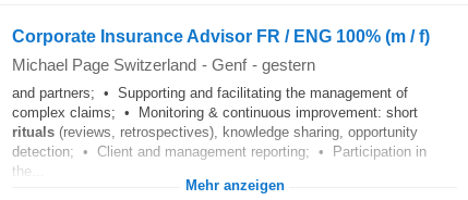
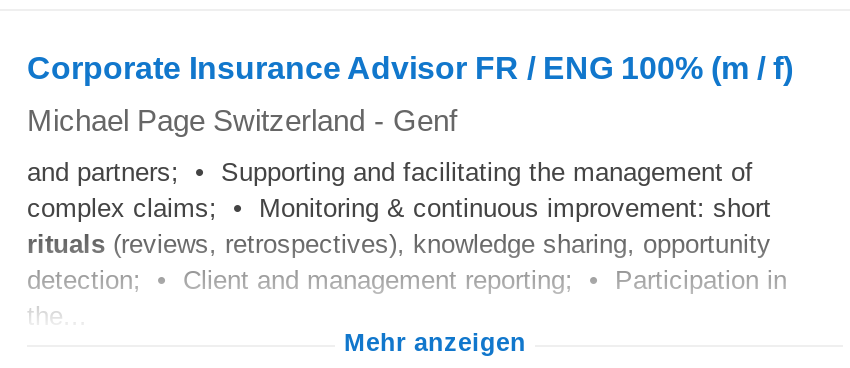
- Michael Page Switzerland - Genf - gestern
+ Michael Page Switzerland - Genf
